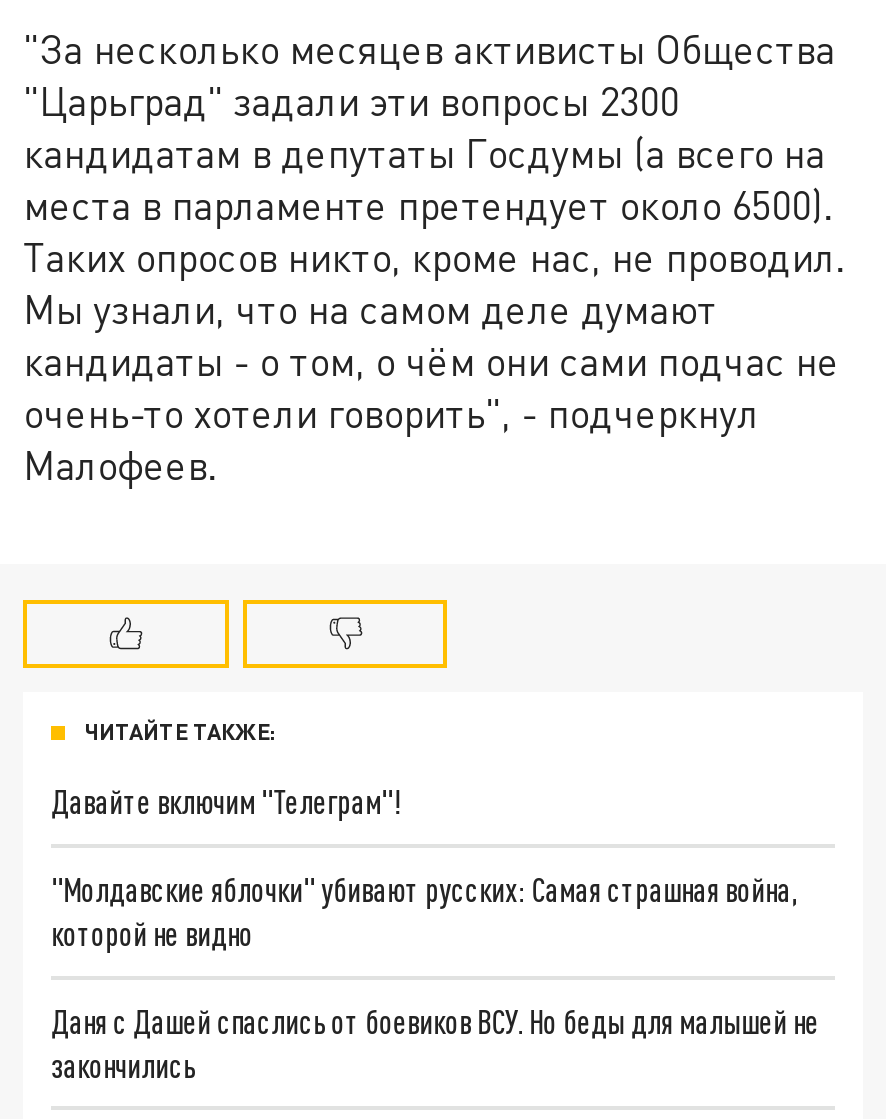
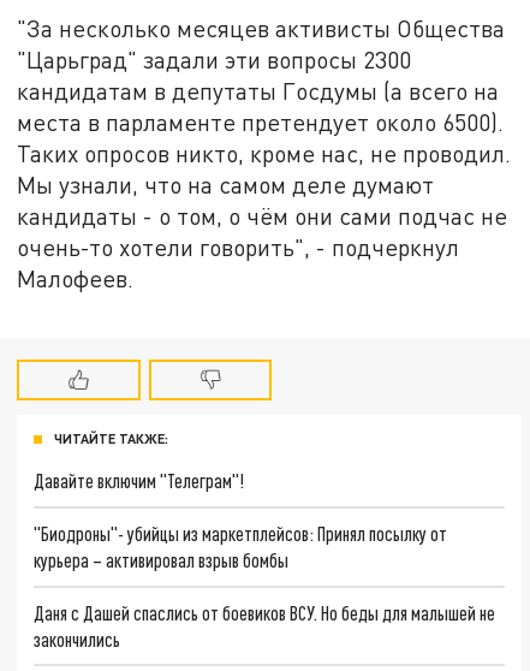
- "Молдавские яблочки" убивают русских: Самая страшная война,
- которой не видно
+ "Биодроны"- убийцы из маркетплейсов: Принял посылку от
+ курьера – активировал взрыв бомбы
